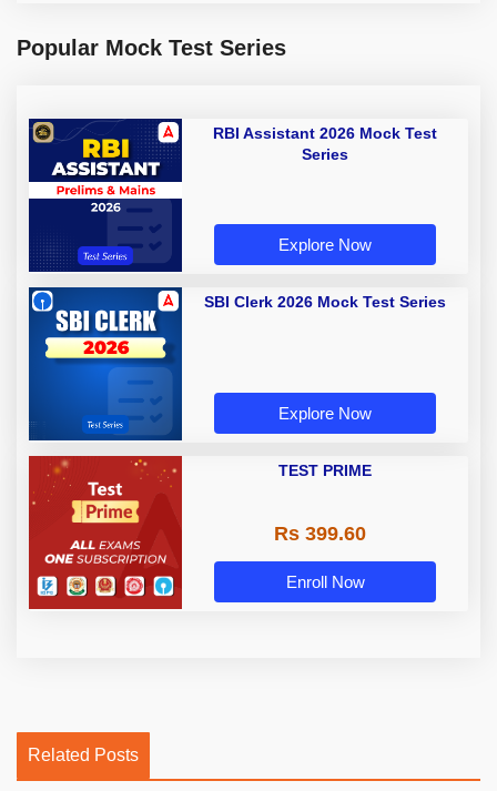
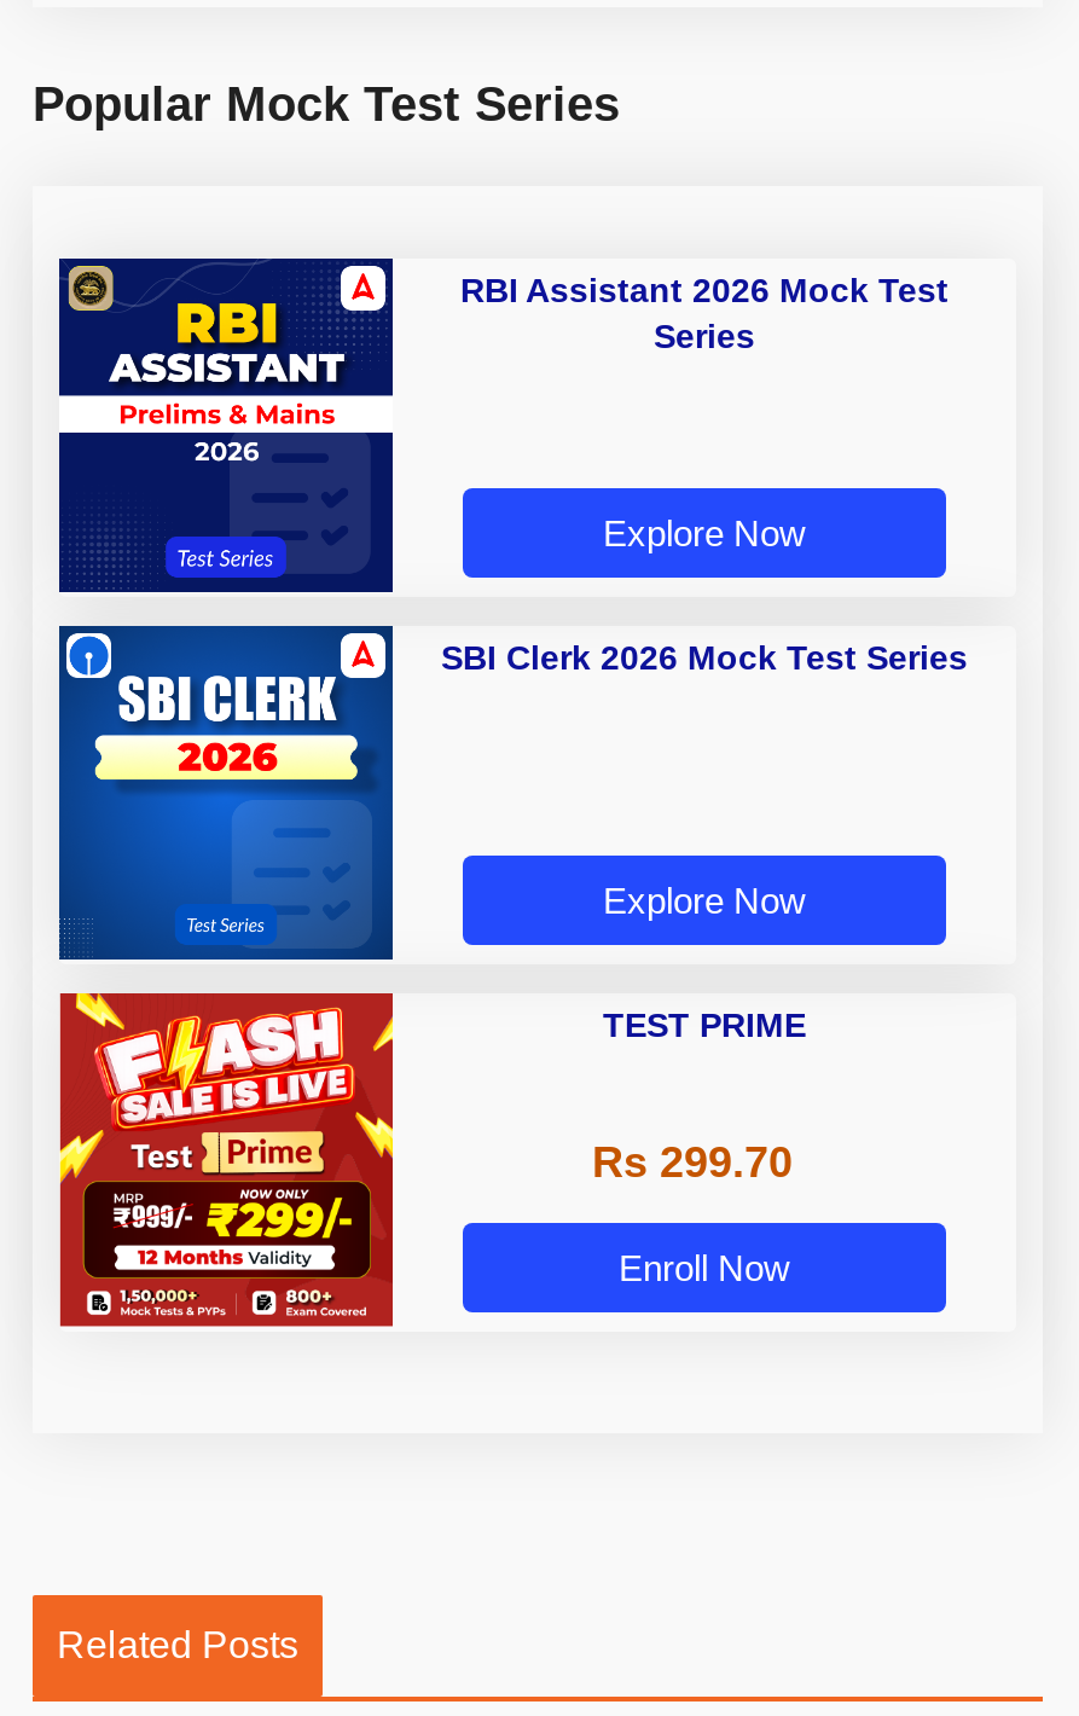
- [image]
+ [image]

- Rs 399.60
+ Rs 299.70
